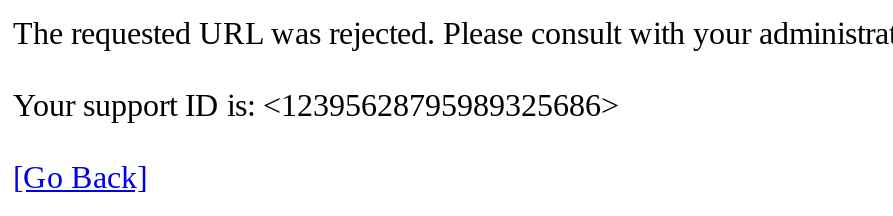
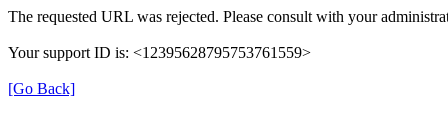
- Your support ID is: <12395628795989325686>
+ Your support ID is: <12395628795753761559>
